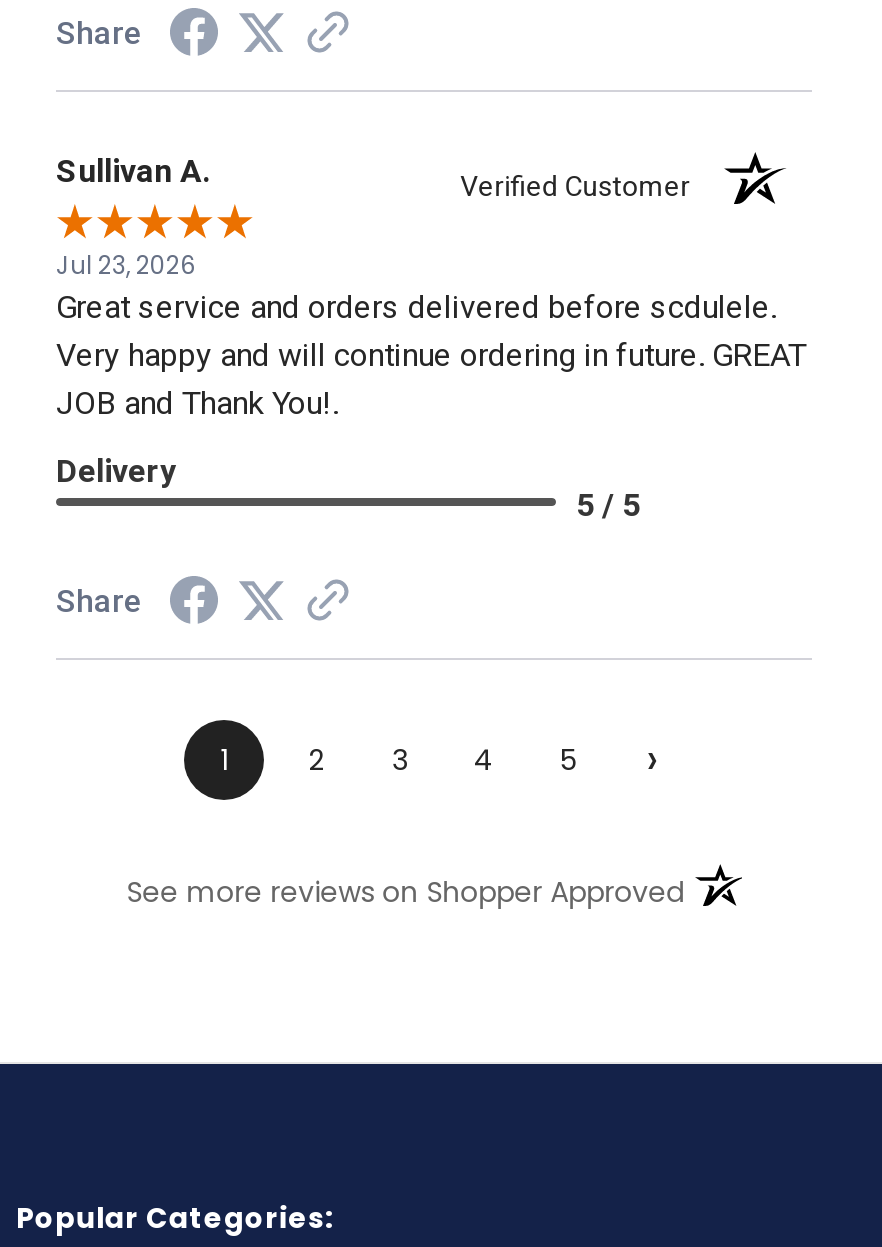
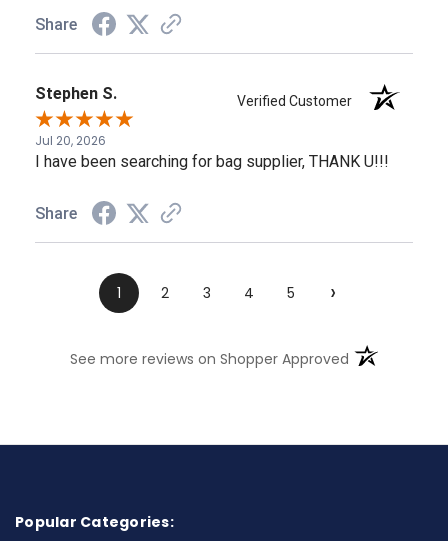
- Sullivan A.
+ Stephen S.

- Jul 23, 2026
- Great service and orders delivered before scdulele.
- Very happy and will continue ordering in future. GREAT
- JOB and Thank You!.
- Delivery
- 5 / 5
+ Jul 20, 2026
+ I have been searching for bag supplier, THANK U!!!
